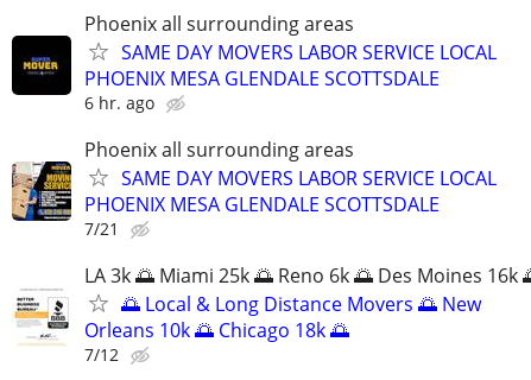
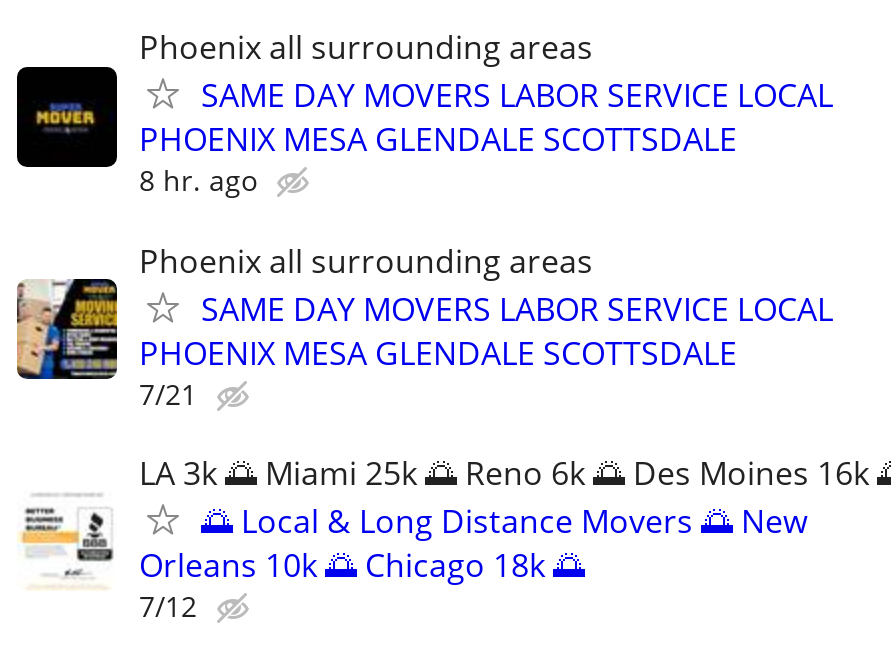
- 6 hr. ago
+ 8 hr. ago
